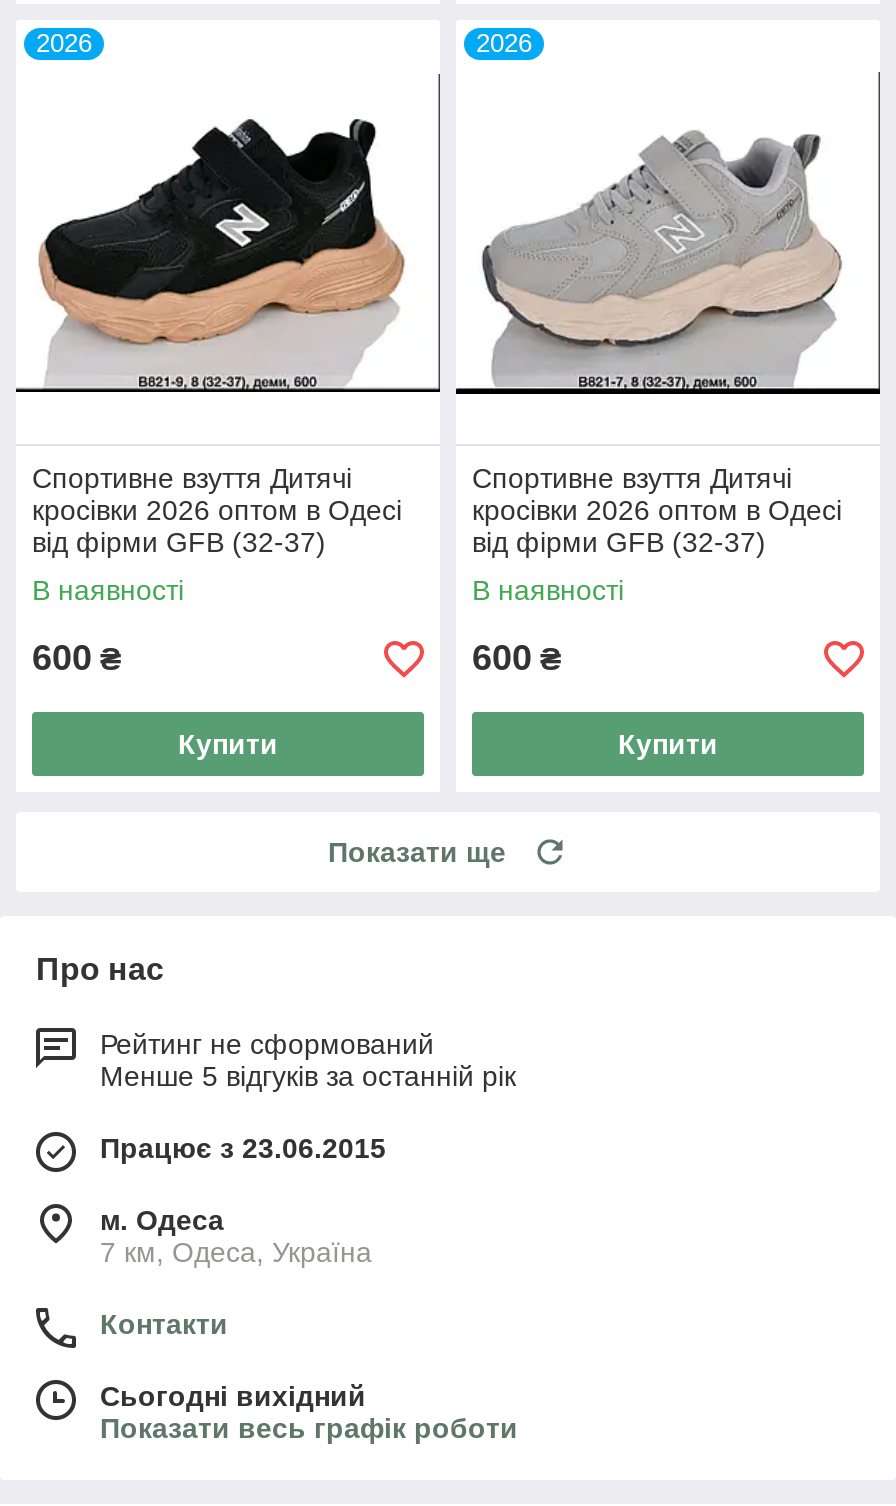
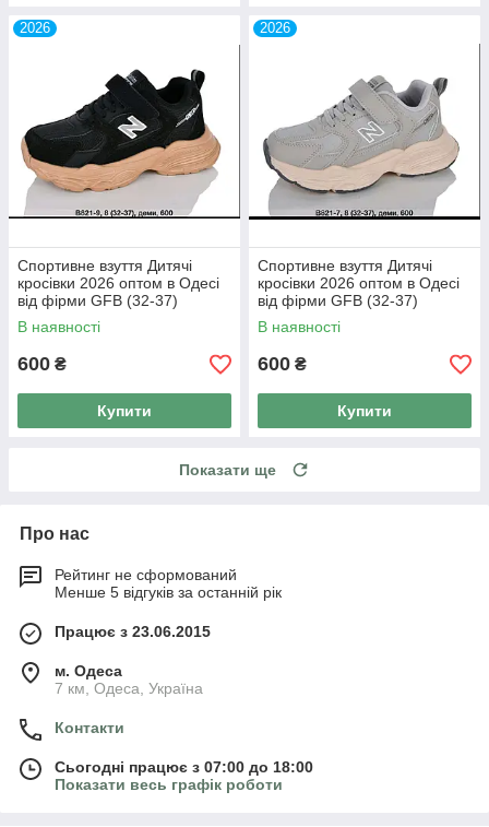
- Сьогодні вихідний
+ Сьогодні працює з 07:00 до 18:00
